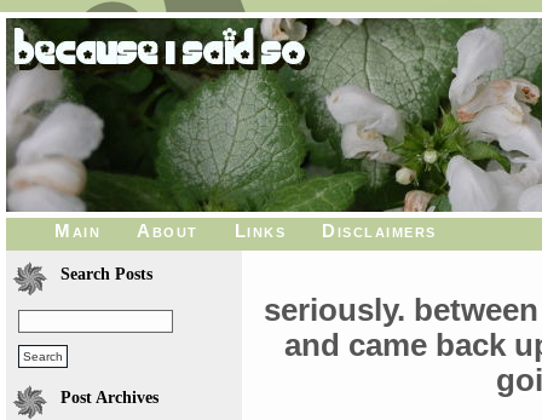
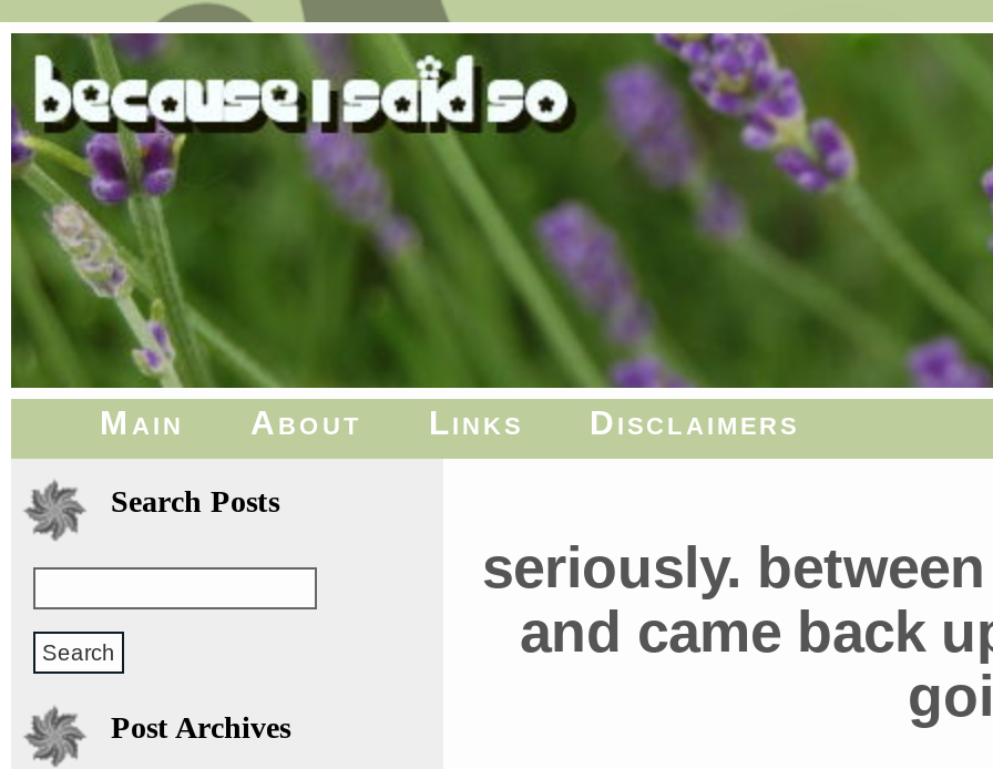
- [image]
+ [image]
